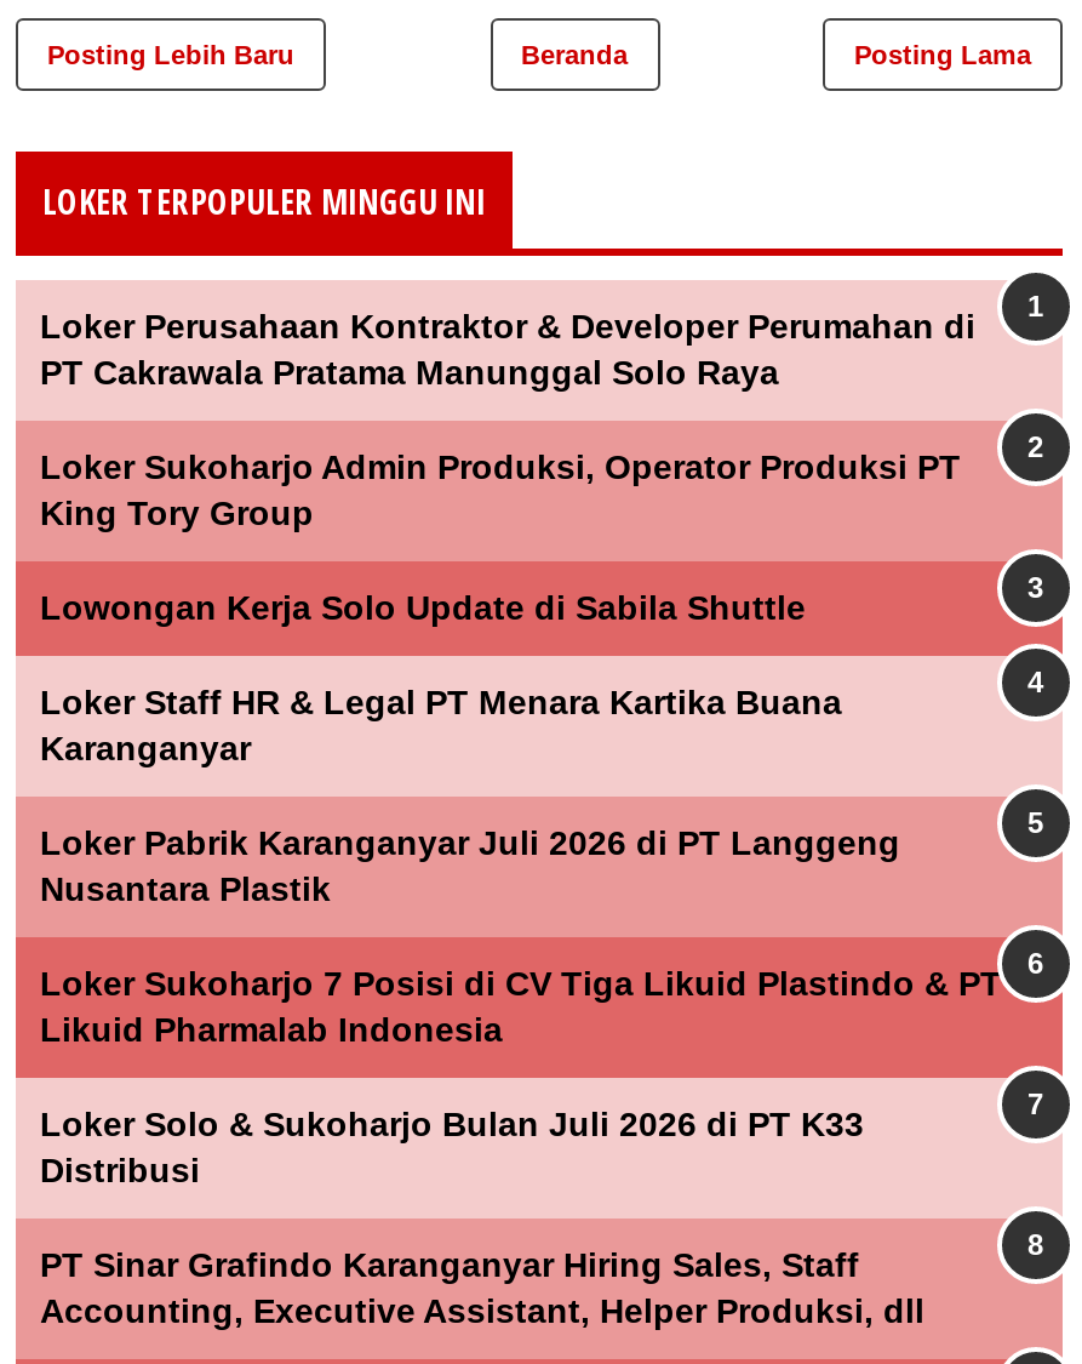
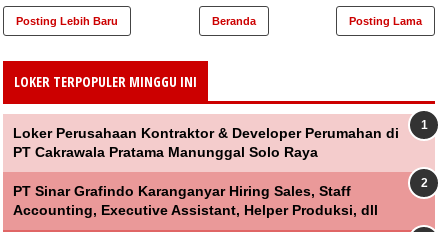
- [image]
- Loker Sukoharjo Admin Produksi, Operator Produksi PT
- King Tory Group
- Lowongan Kerja Solo Update di Sabila Shuttle
- Loker Staff HR & Legal PT Menara Kartika Buana
- Karanganyar
- Loker Pabrik Karanganyar Juli 2026 di PT Langgeng
- Nusantara Plastik
- Loker Sukoharjo 7 Posisi di CV Tiga Likuid Plastindo & PT
- Likuid Pharmalab Indonesia
- Loker Solo & Sukoharjo Bulan Juli 2026 di PT K33
- Distribusi
